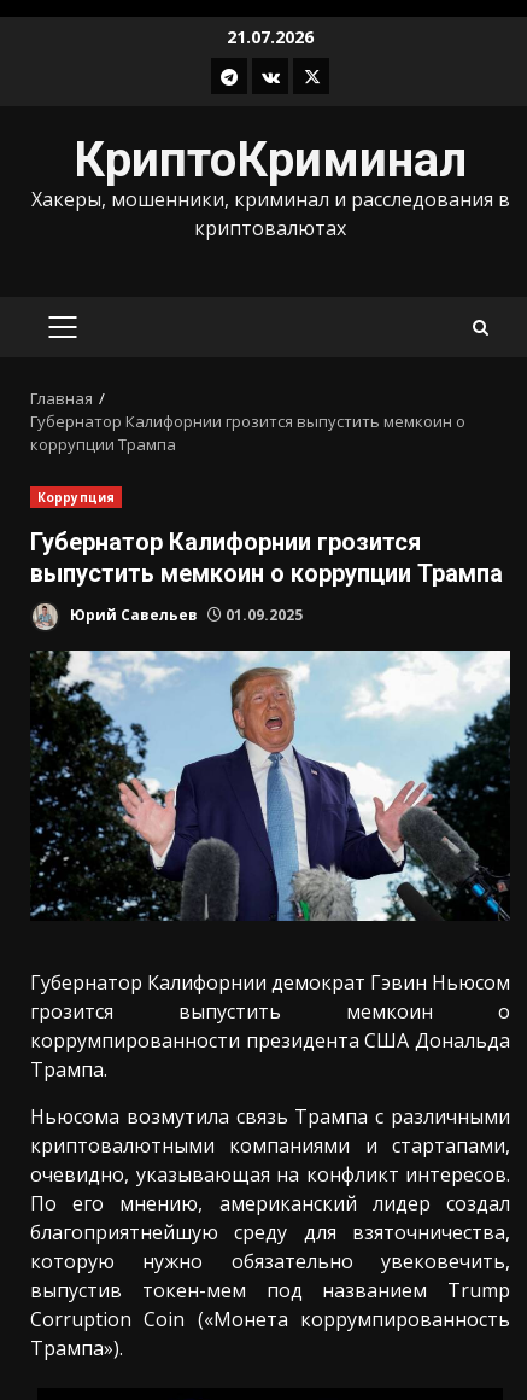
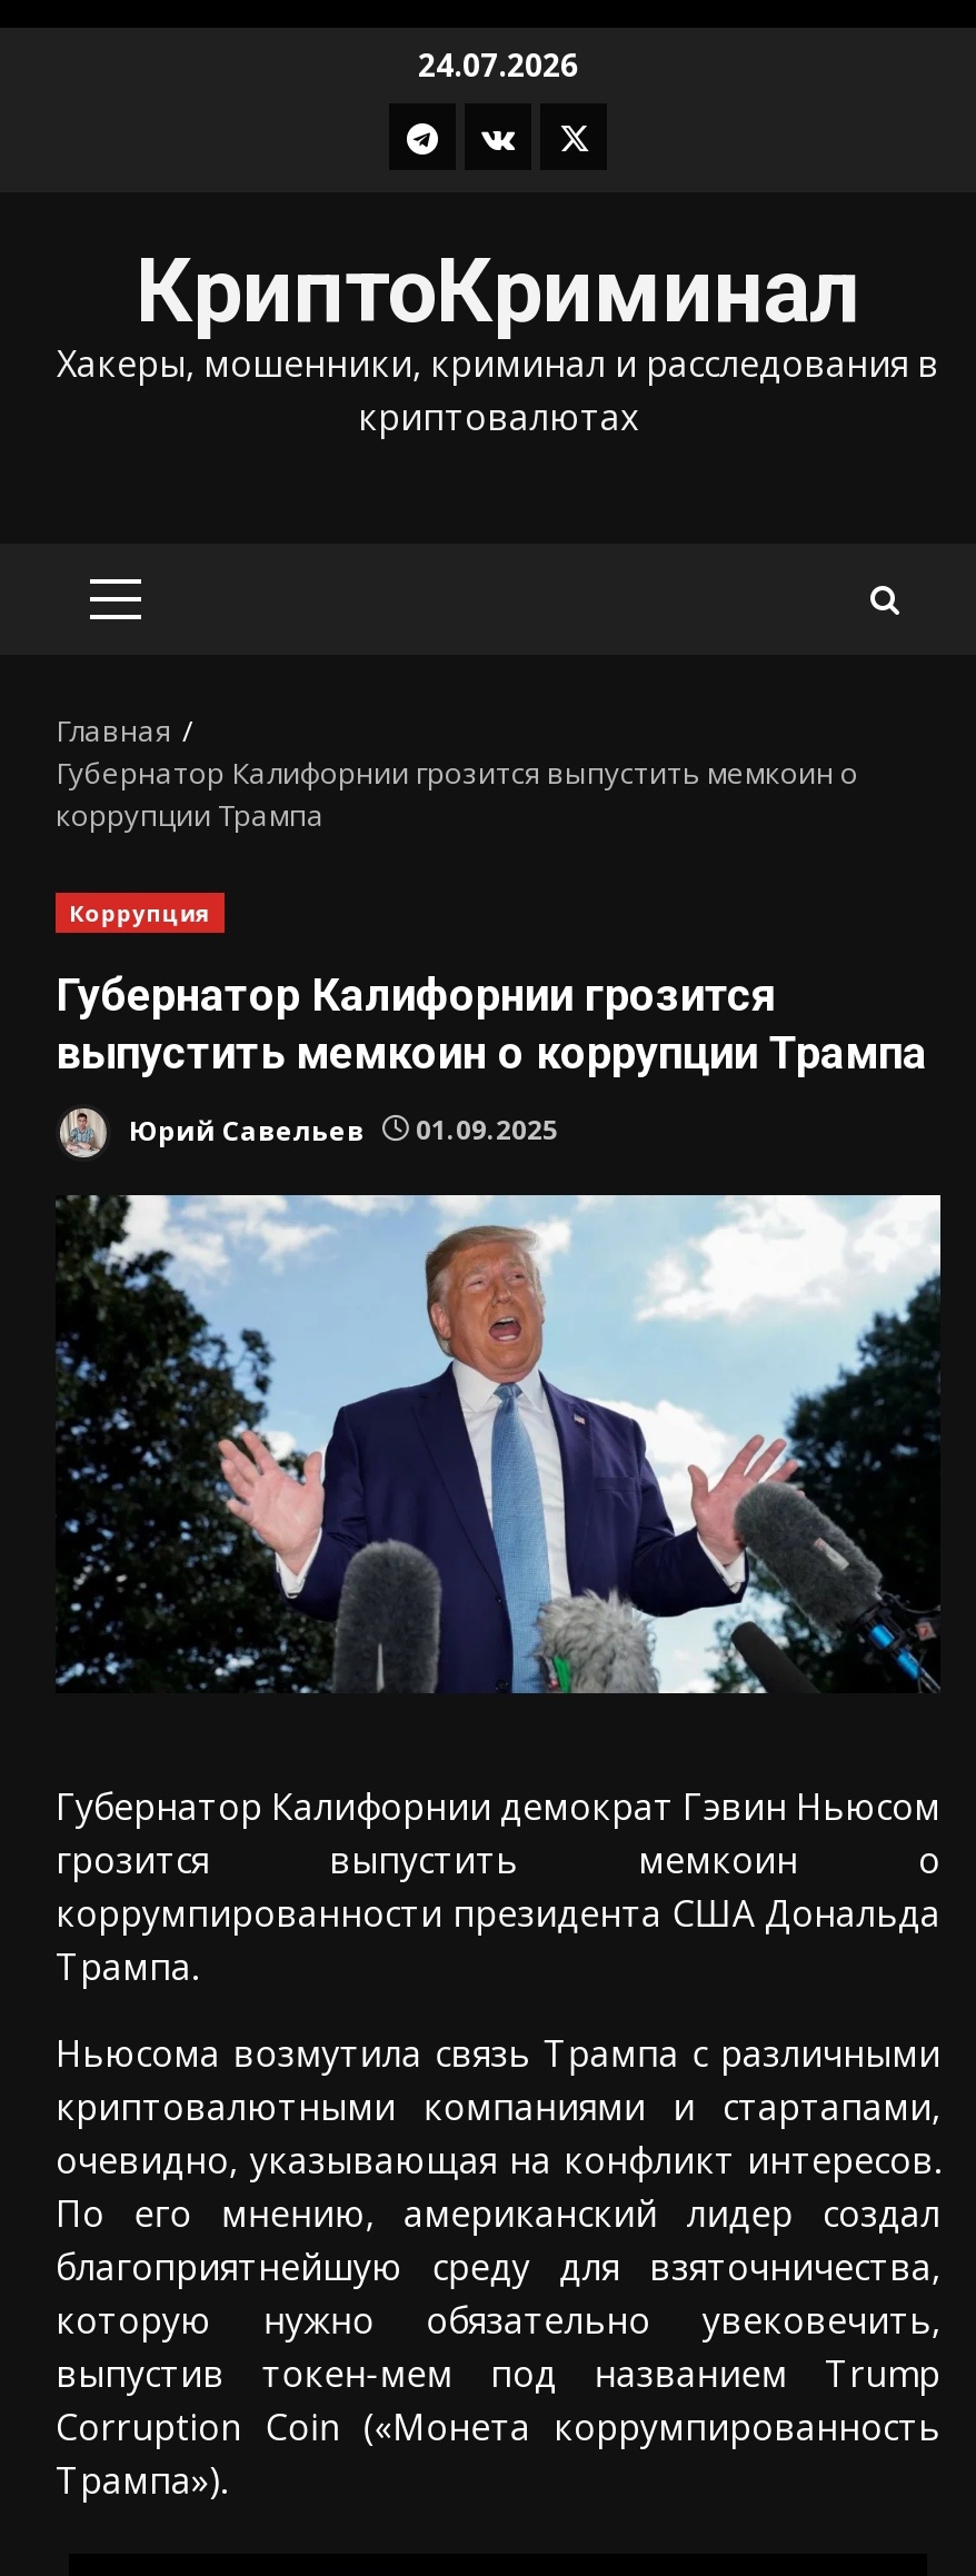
- 21.07.2026
+ 24.07.2026
